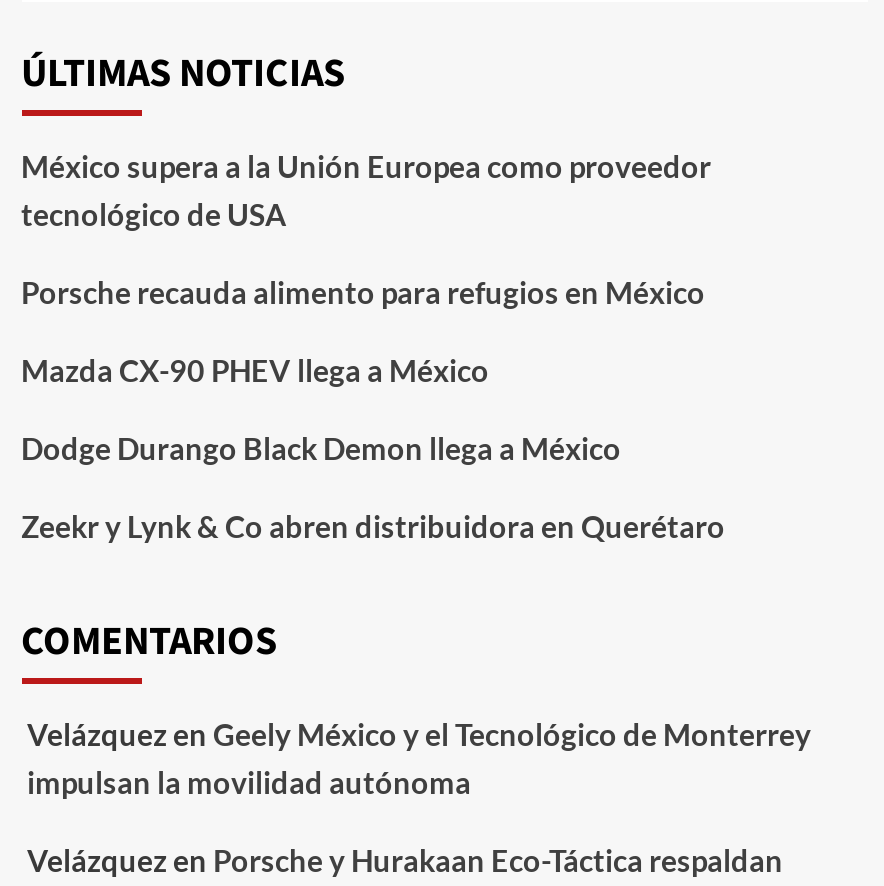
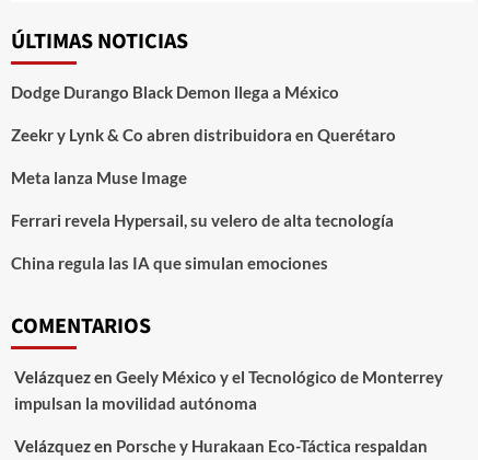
- México supera a la Unión Europea como proveedor
- tecnológico de USA
- Porsche recauda alimento para refugios en México
- Mazda CX-90 PHEV llega a México

moved up: Dodge Durango Black Demon llega a México | Zeekr y Lynk & Co abren distribuidora en Querétaro

+ Meta lanza Muse Image
+ Ferrari revela Hypersail, su velero de alta tecnología
+ China regula las IA que simulan emociones
